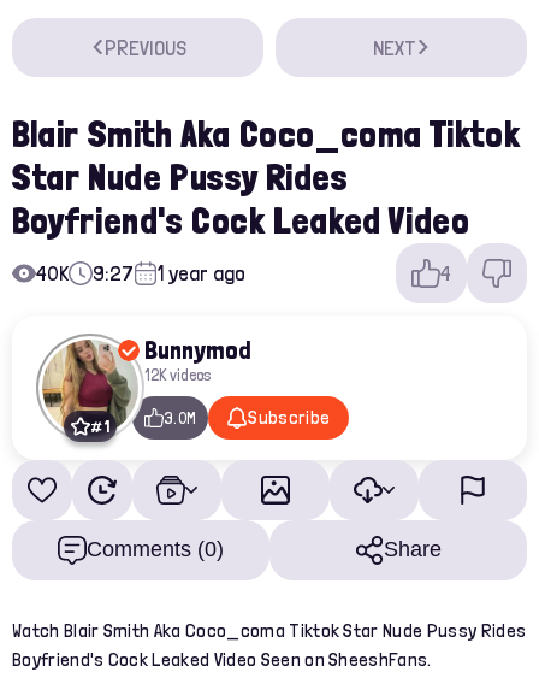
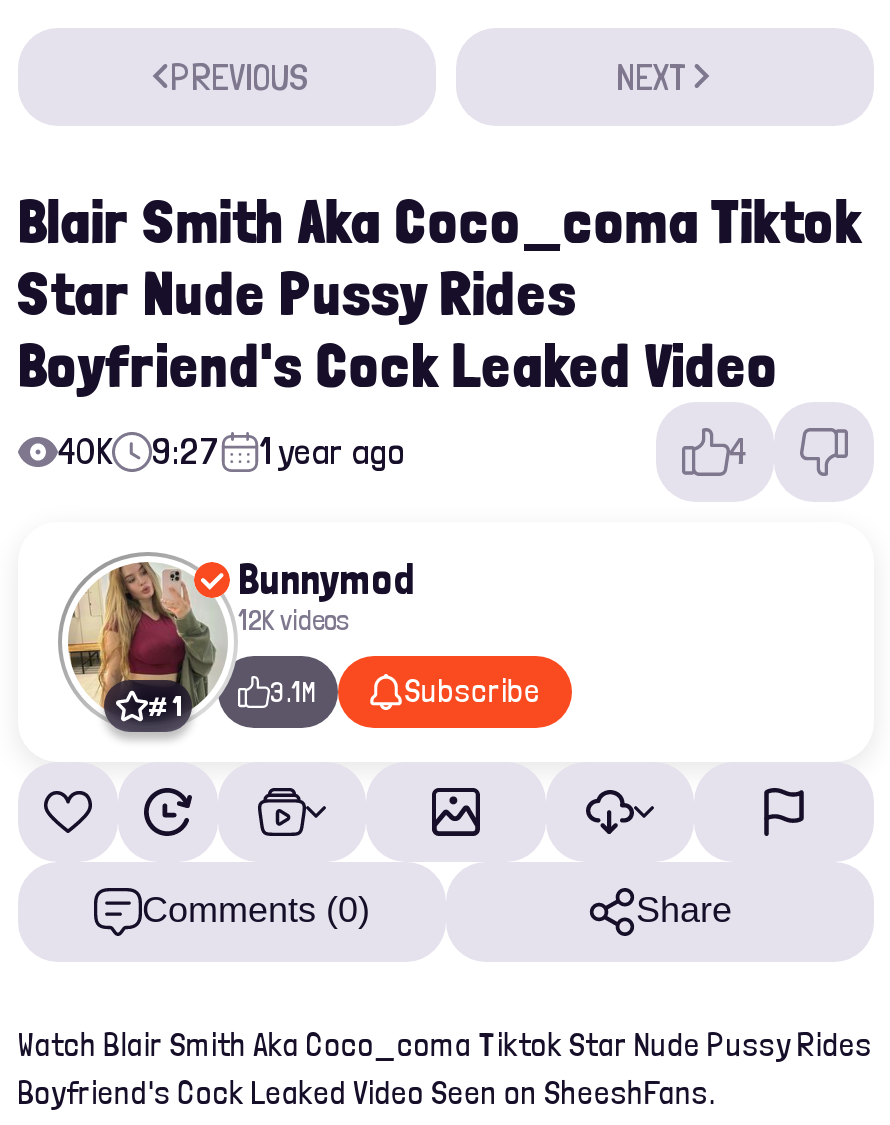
- 3.0M
+ 3.1M
